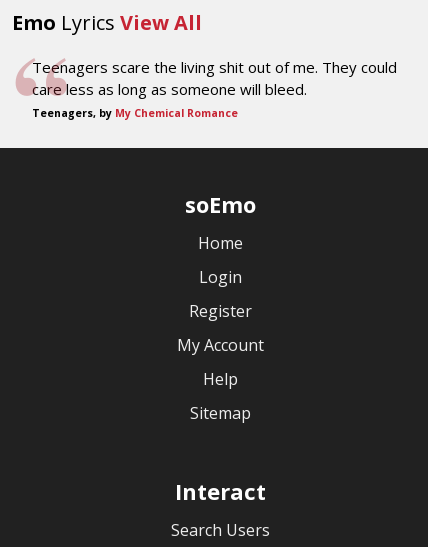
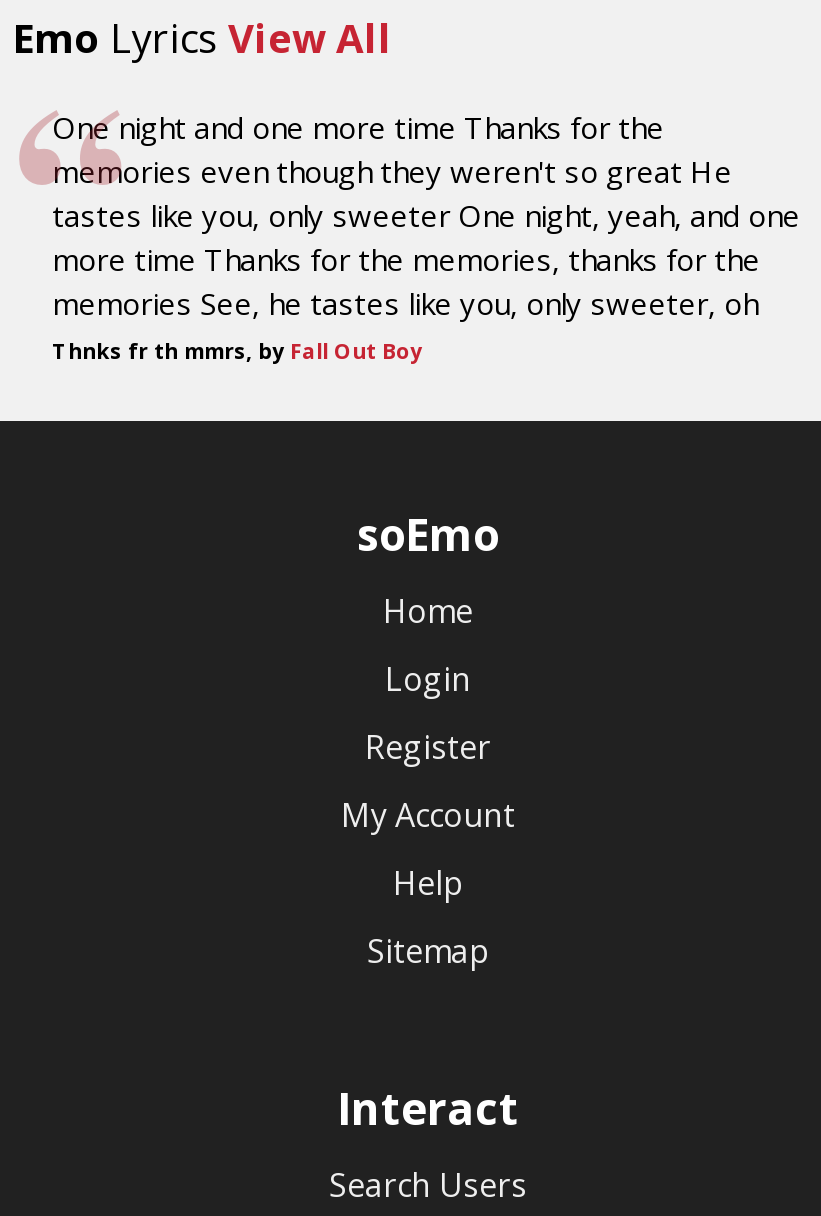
- Teenagers scare the living shit out of me. They could
- care less as long as someone will bleed.
- Teenagers, by My Chemical Romance
+ One night and one more time Thanks for the
+ memories even though they weren't so great He
+ tastes like you, only sweeter One night, yeah, and one
+ more time Thanks for the memories, thanks for the
+ memories See, he tastes like you, only sweeter, oh
+ Thnks fr th mmrs, by Fall Out Boy
